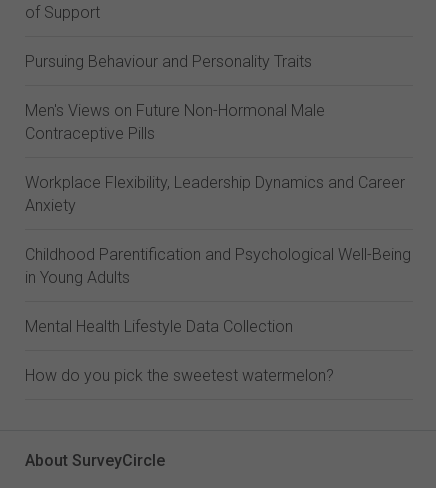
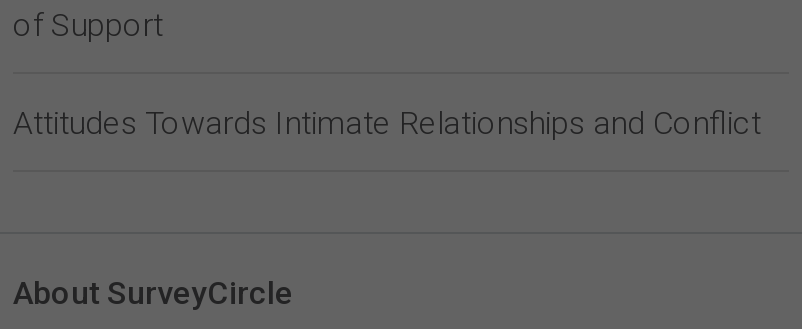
- Pursuing Behaviour and Personality Traits
- Men's Views on Future Non-Hormonal Male
- Contraceptive Pills
- Workplace Flexibility, Leadership Dynamics and Career
- Anxiety
- Childhood Parentification and Psychological Well-Being
- in Young Adults
- Mental Health Lifestyle Data Collection
- How do you pick the sweetest watermelon?
+ Attitudes Towards Intimate Relationships and Conflict
